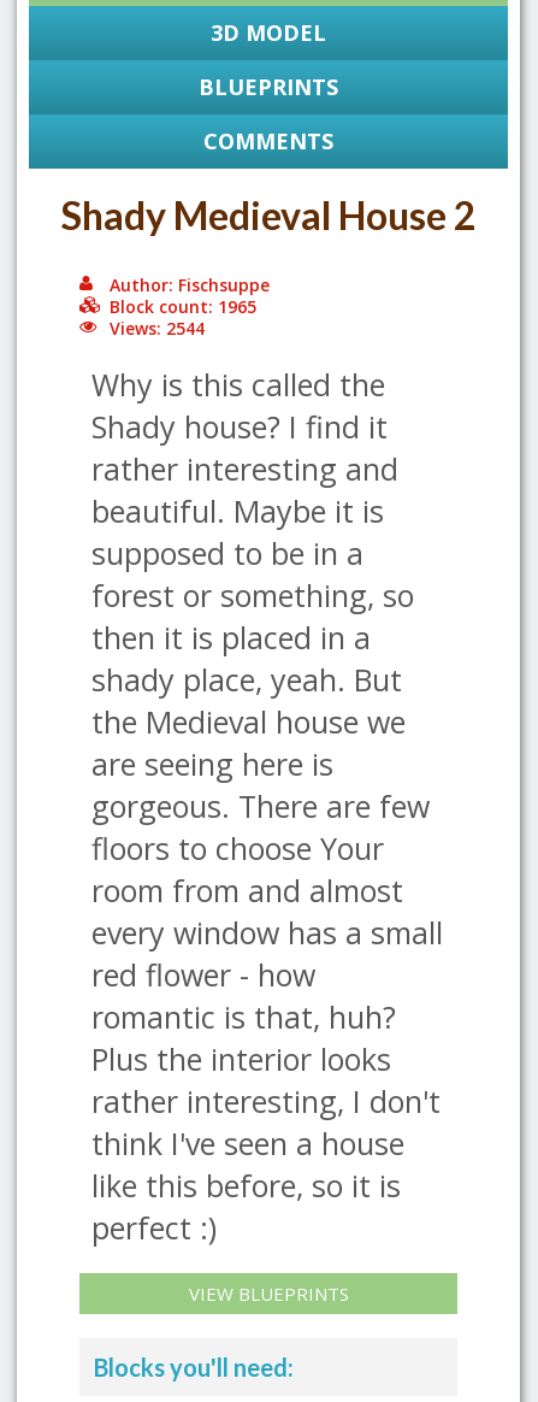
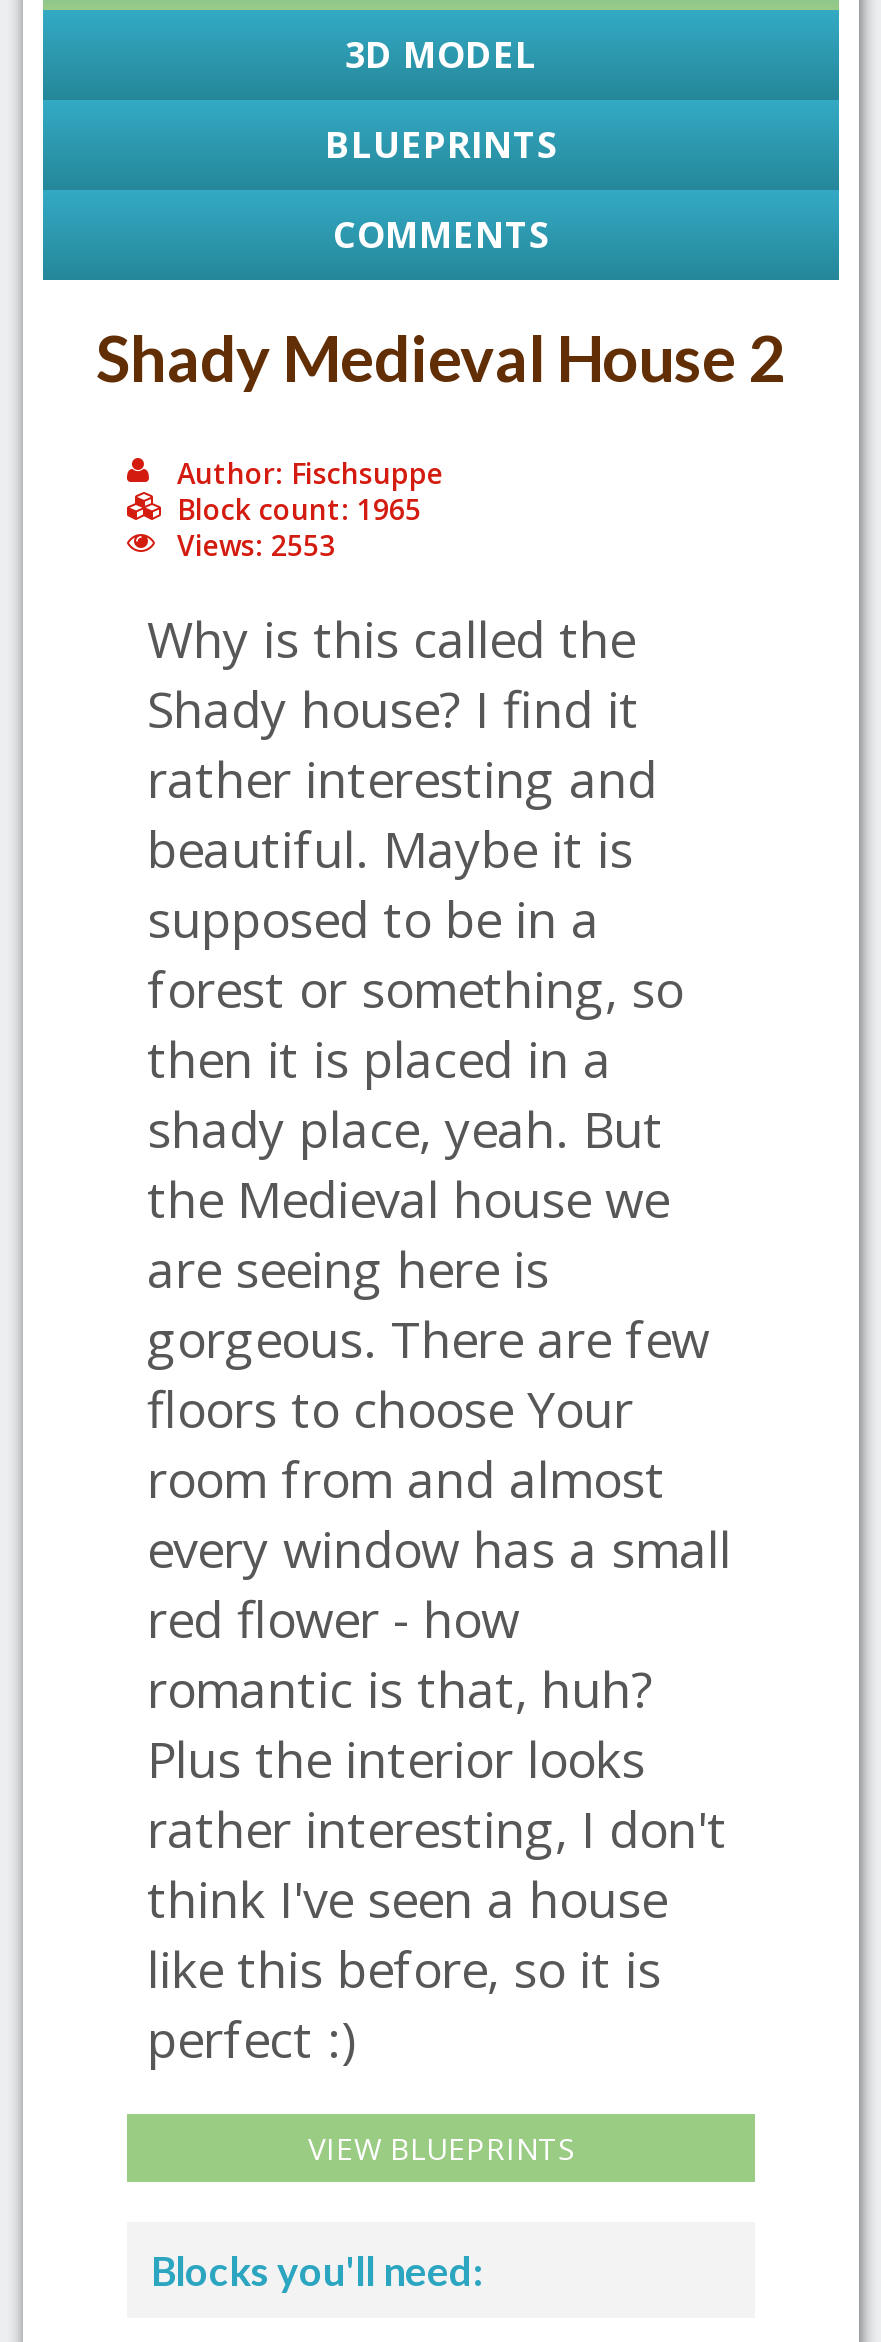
- Views: 2544
+ Views: 2553
